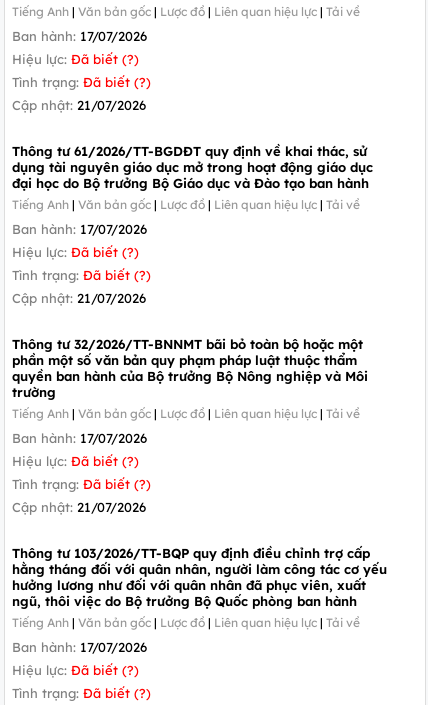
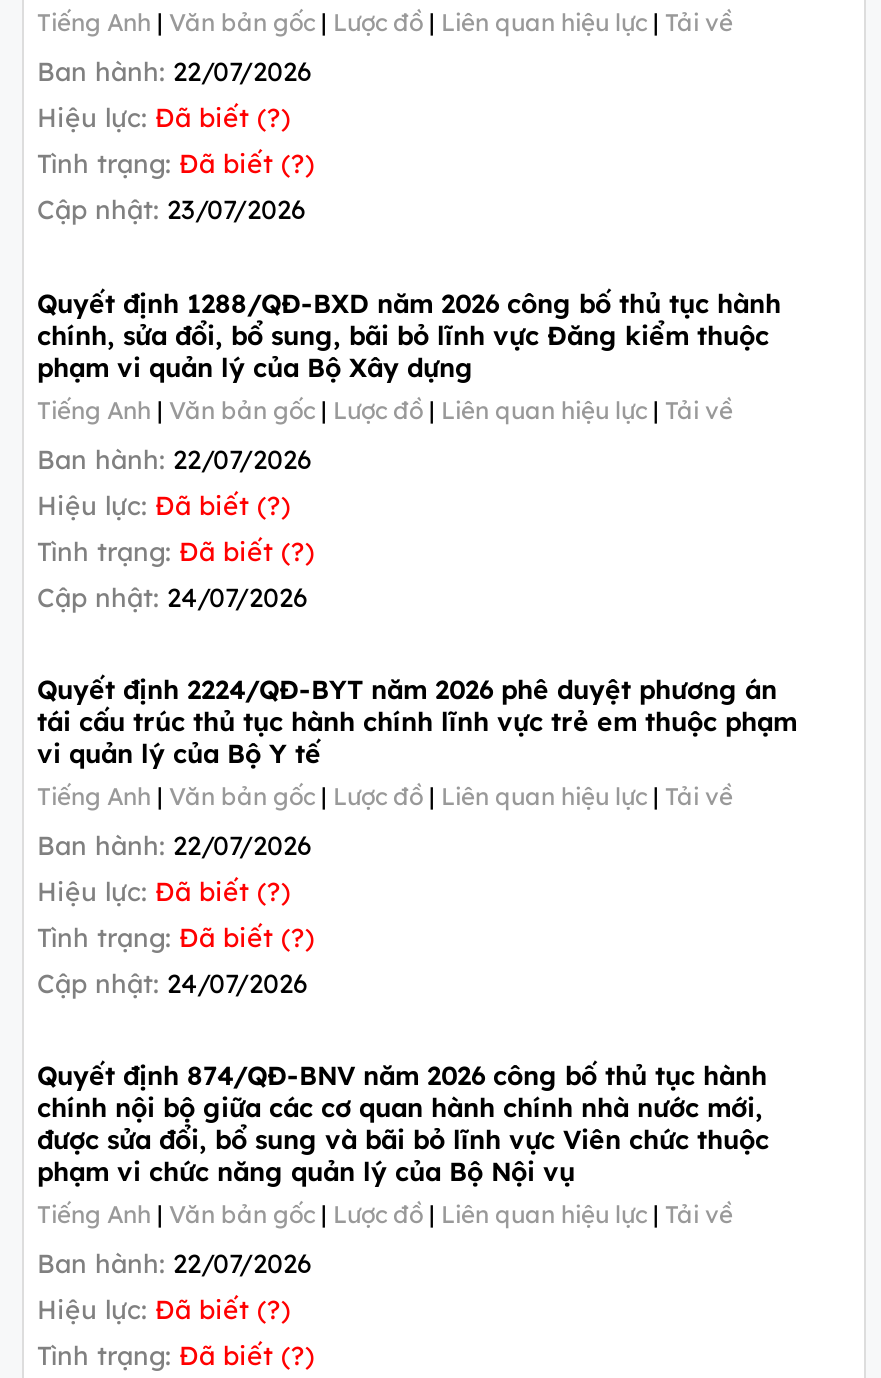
- Ban hành: 17/07/2026
+ Ban hành: 22/07/2026

- Cập nhật: 21/07/2026
+ Cập nhật: 23/07/2026

- Thông tư 61/2026/TT-BGDĐT quy định về khai thác, sử
- dụng tài nguyên giáo dục mở trong hoạt động giáo dục
- đại học do Bộ trưởng Bộ Giáo dục và Đào tạo ban hành
+ Quyết định 1288/QĐ-BXD năm 2026 công bố thủ tục hành
+ chính, sửa đổi, bổ sung, bãi bỏ lĩnh vực Đăng kiểm thuộc
+ phạm vi quản lý của Bộ Xây dựng

- Ban hành: 17/07/2026
+ Ban hành: 22/07/2026

- Cập nhật: 21/07/2026
+ Cập nhật: 24/07/2026

- Thông tư 32/2026/TT-BNNMT bãi bỏ toàn bộ hoặc một
- phần một số văn bản quy phạm pháp luật thuộc thẩm
- quyền ban hành của Bộ trưởng Bộ Nông nghiệp và Môi
- trường
+ Quyết định 2224/QĐ-BYT năm 2026 phê duyệt phương án
+ tái cấu trúc thủ tục hành chính lĩnh vực trẻ em thuộc phạm
+ vi quản lý của Bộ Y tế

- Ban hành: 17/07/2026
+ Ban hành: 22/07/2026

- Cập nhật: 21/07/2026
+ Cập nhật: 24/07/2026

- Thông tư 103/2026/TT-BQP quy định điều chỉnh trợ cấp
- hằng tháng đối với quân nhân, người làm công tác cơ yếu
- hưởng lương như đối với quân nhân đã phục viên, xuất
- ngũ, thôi việc do Bộ trưởng Bộ Quốc phòng ban hành
+ Quyết định 874/QĐ-BNV năm 2026 công bố thủ tục hành
+ chính nội bộ giữa các cơ quan hành chính nhà nước mới,
+ được sửa đổi, bổ sung và bãi bỏ lĩnh vực Viên chức thuộc
+ phạm vi chức năng quản lý của Bộ Nội vụ

- Ban hành: 17/07/2026
+ Ban hành: 22/07/2026
